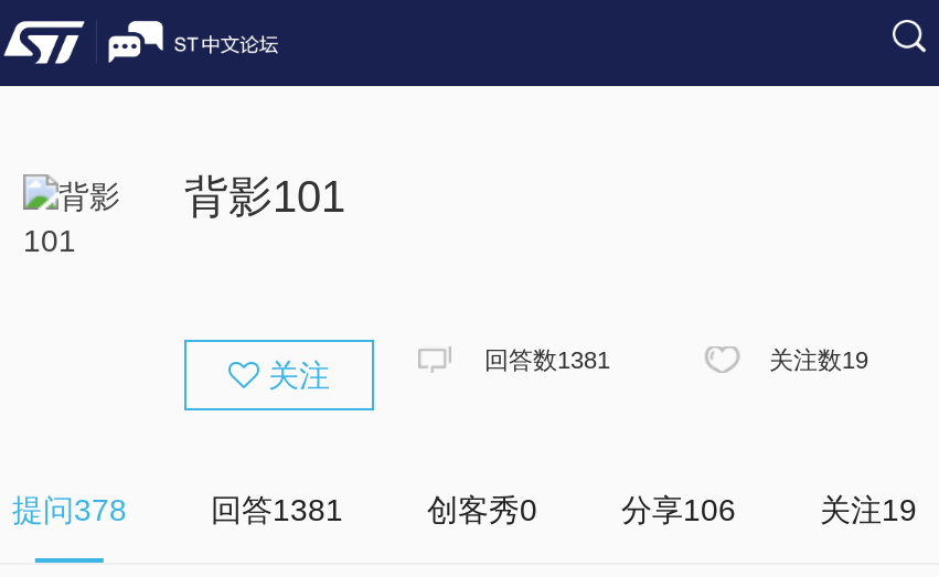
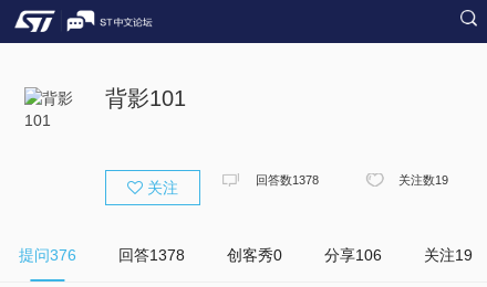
- 回答数1381
+ 回答数1378

- 提问378
+ 提问376

- 回答1381
+ 回答1378
